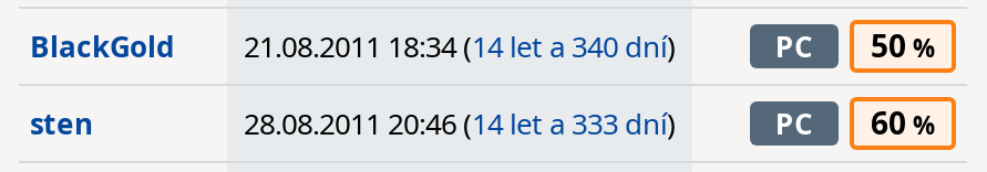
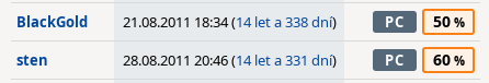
- BlackGold 21.08.2011 18:34 (14 let a 340 dní)
+ BlackGold 21.08.2011 18:34 (14 let a 338 dní)

- 28.08.2011 20:46 (14 let a 333 dní)
+ 28.08.2011 20:46 (14 let a 331 dní)
